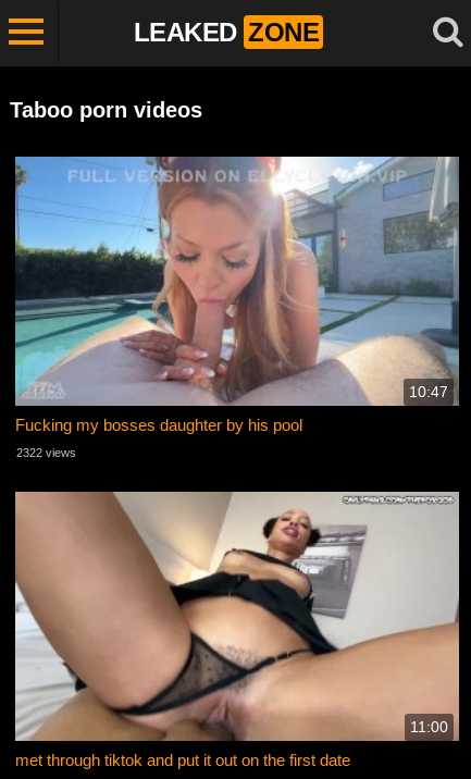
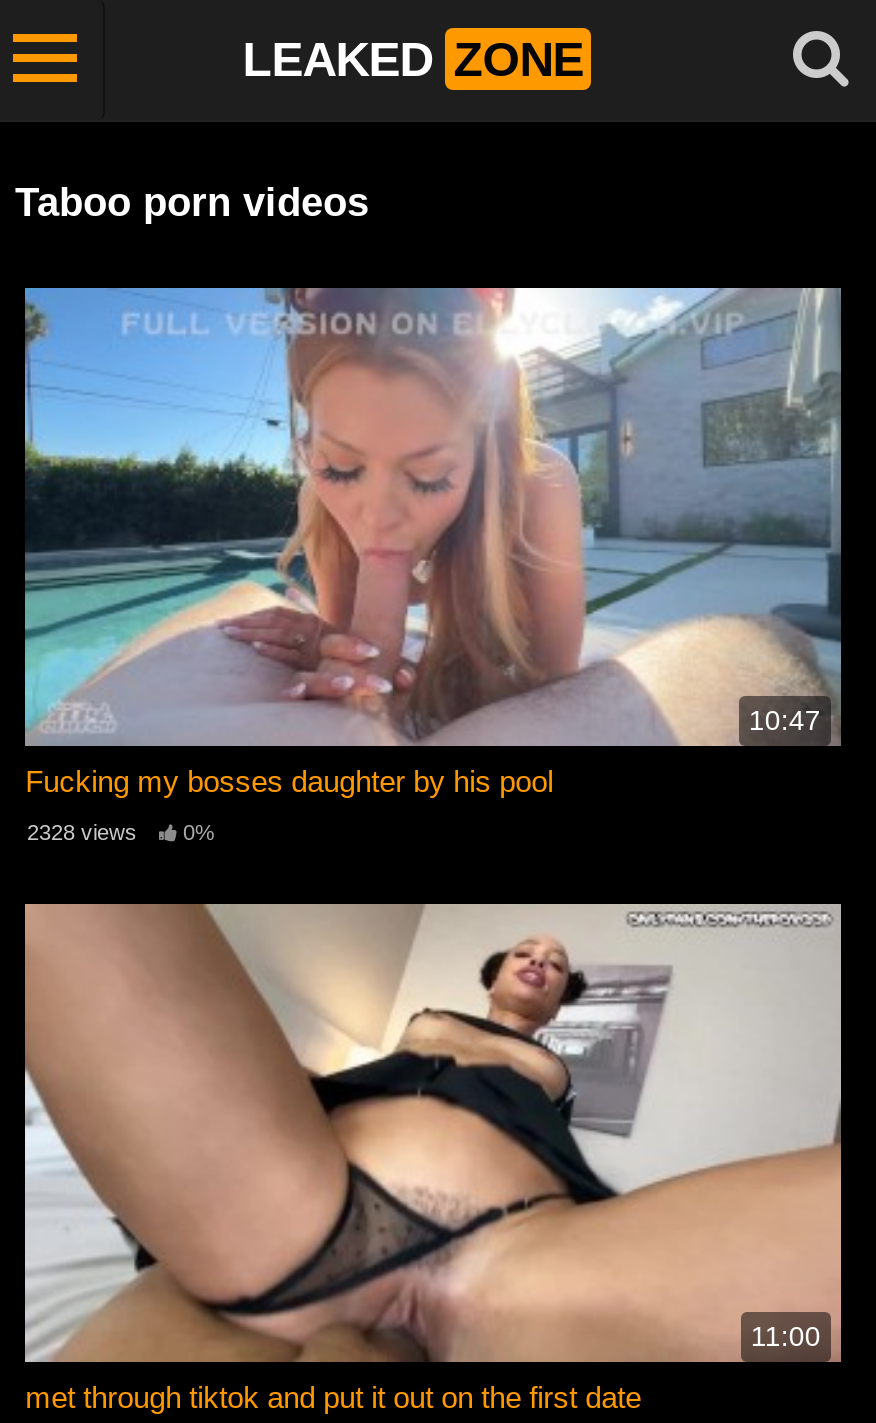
- 2322 views
+ 2328 views
+ 0%
